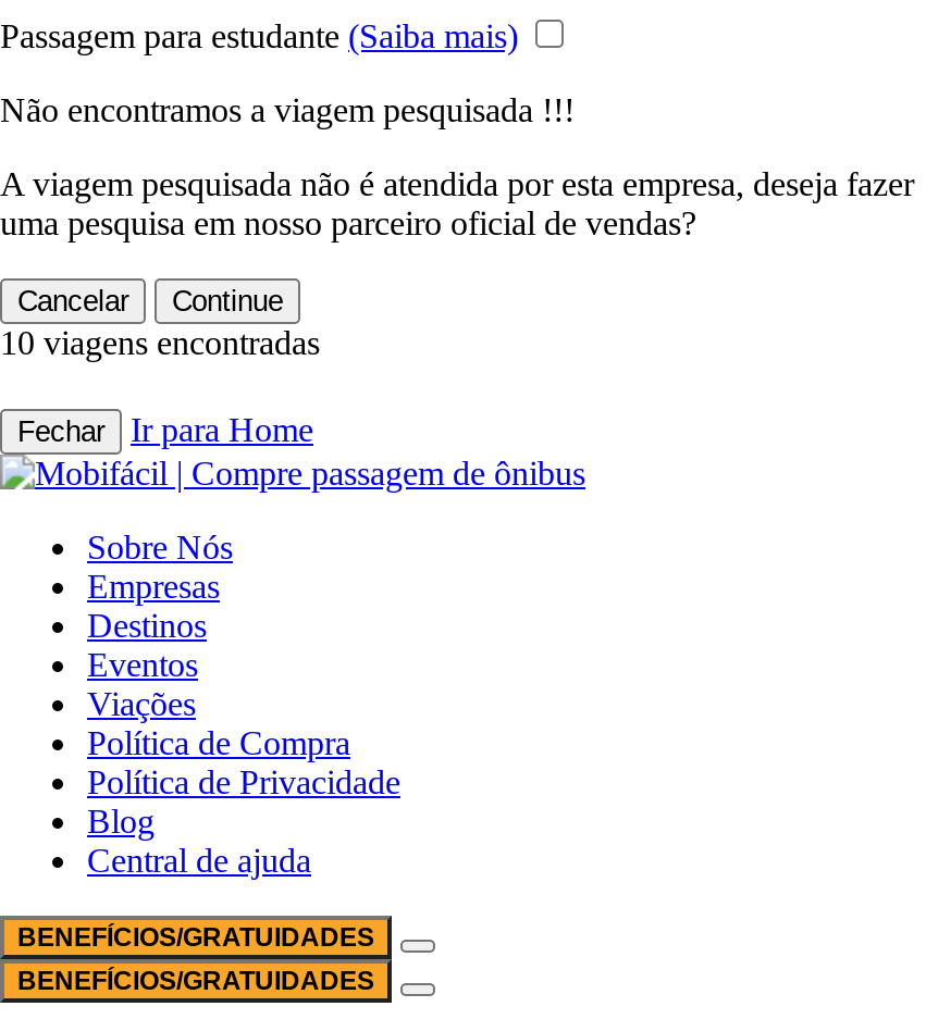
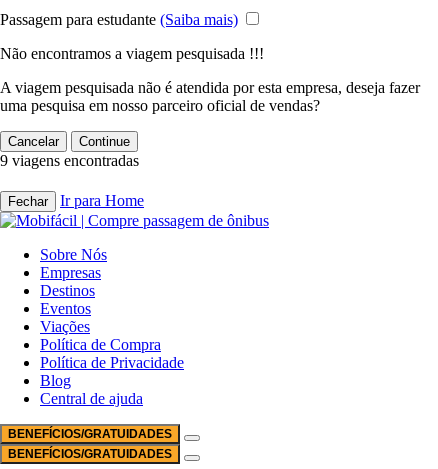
- 10 viagens encontradas
+ 9 viagens encontradas
